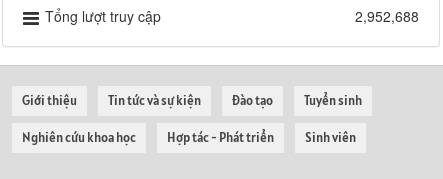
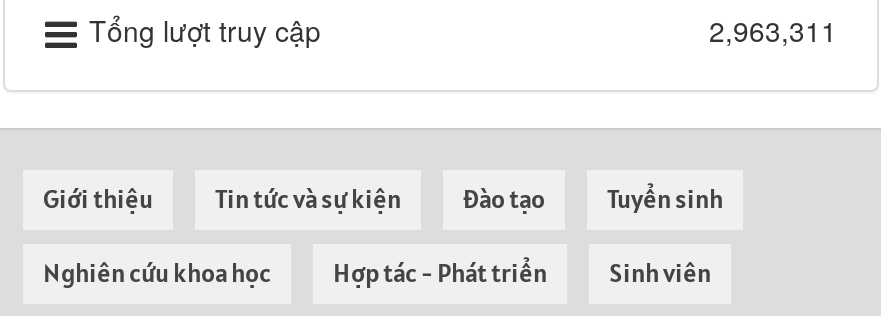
- 2,952,688
+ 2,963,311
